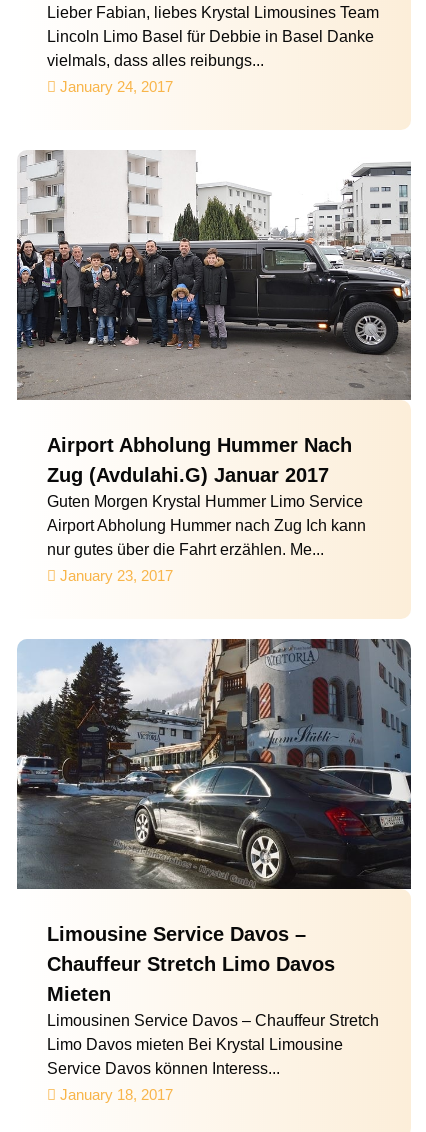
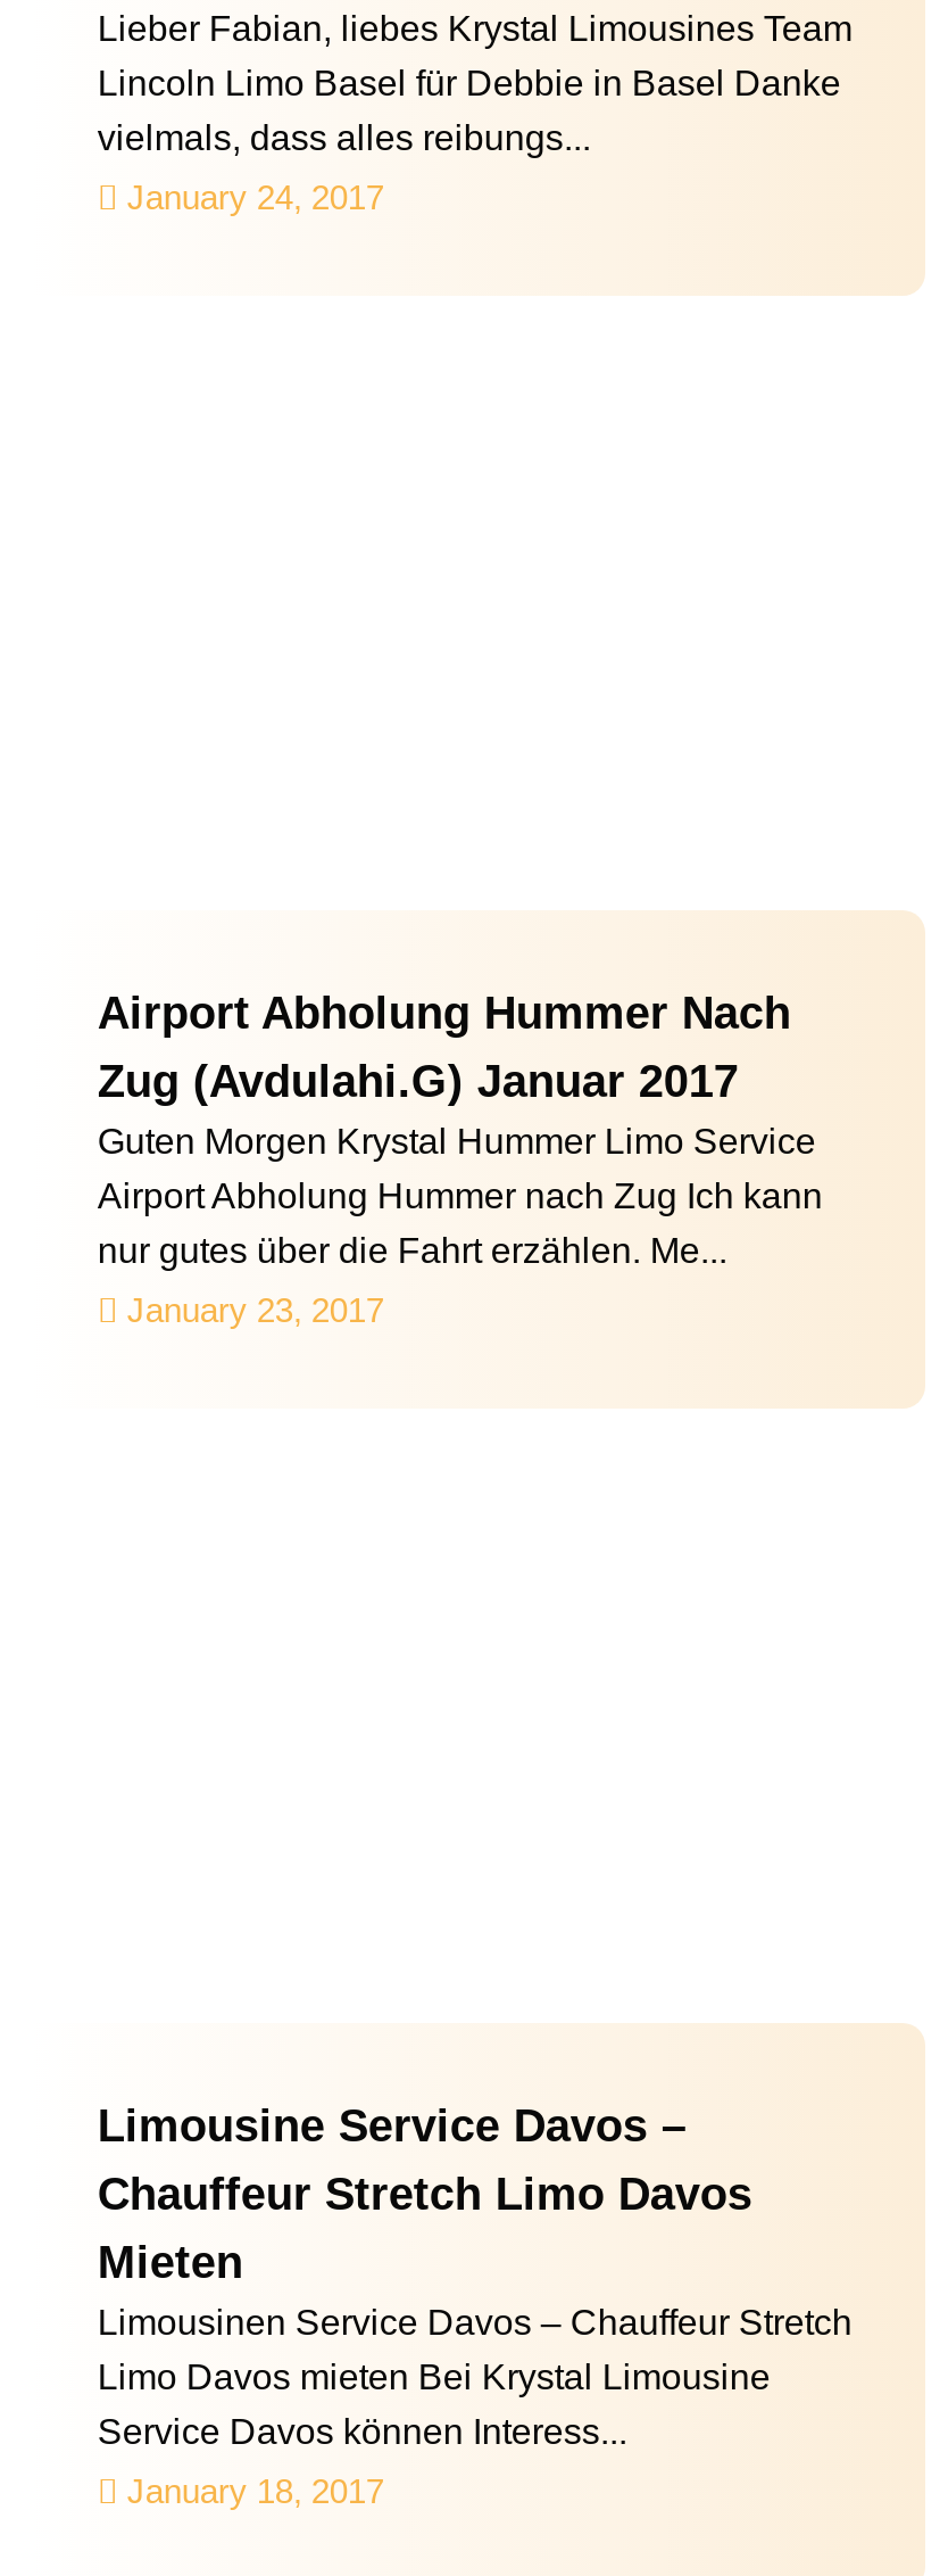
- [image]

- [image]
